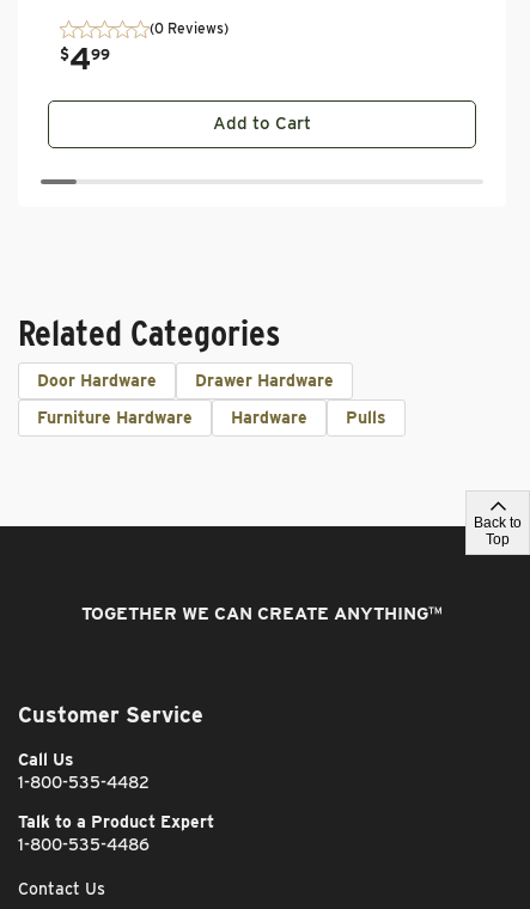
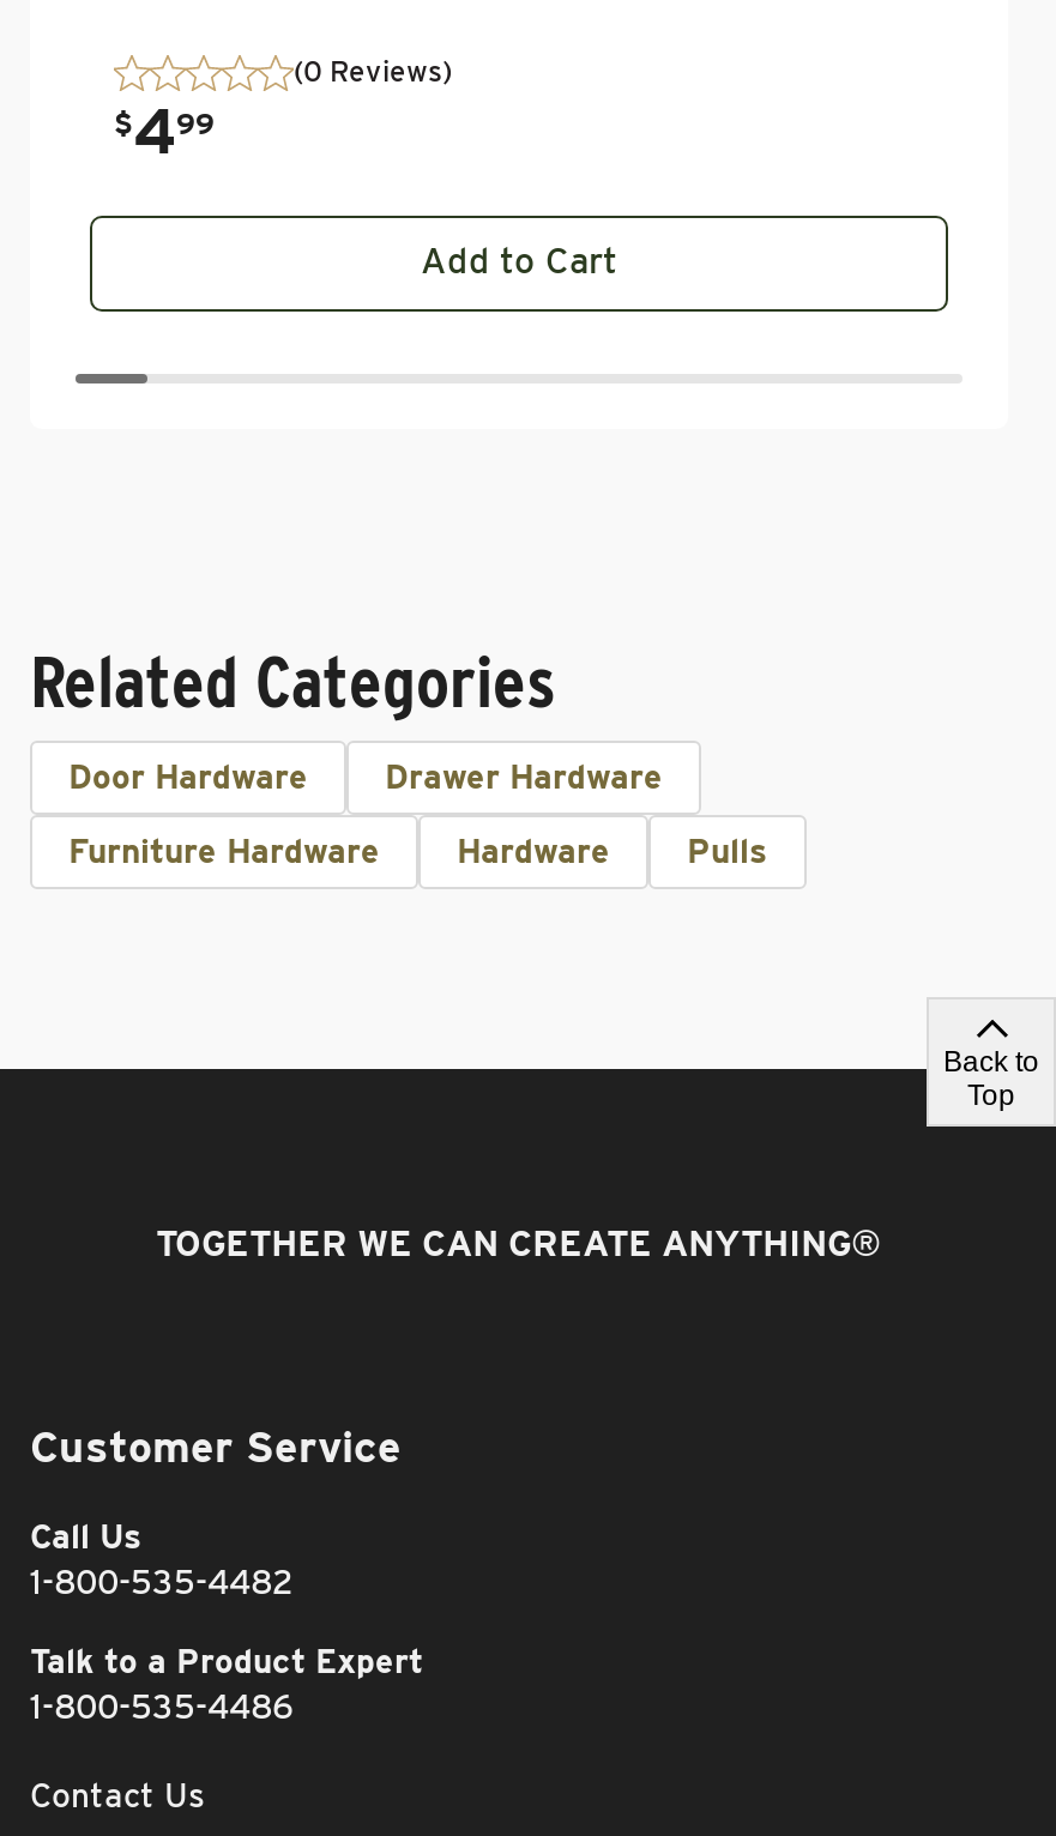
- TOGETHER WE CAN CREATE ANYTHING™
+ TOGETHER WE CAN CREATE ANYTHING®
